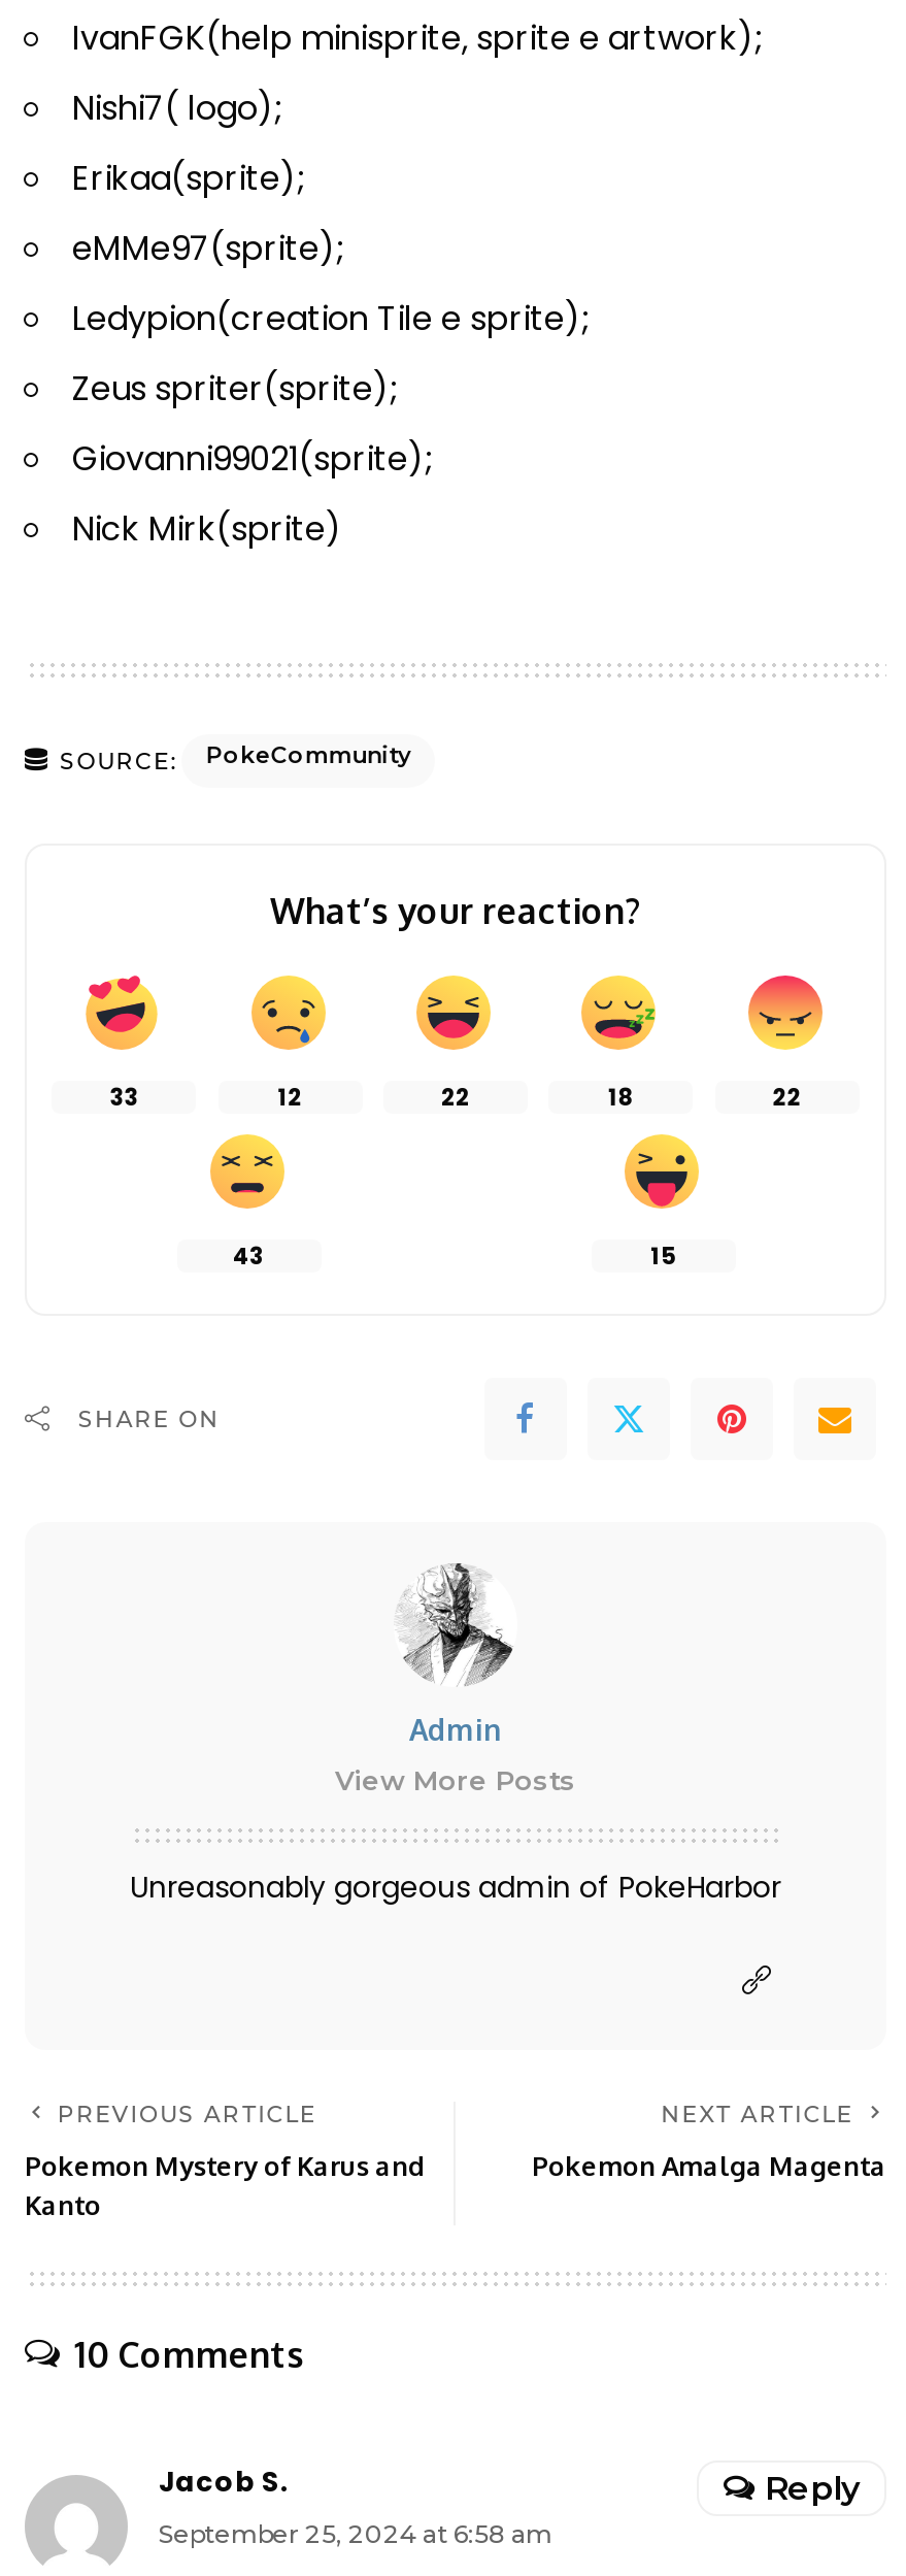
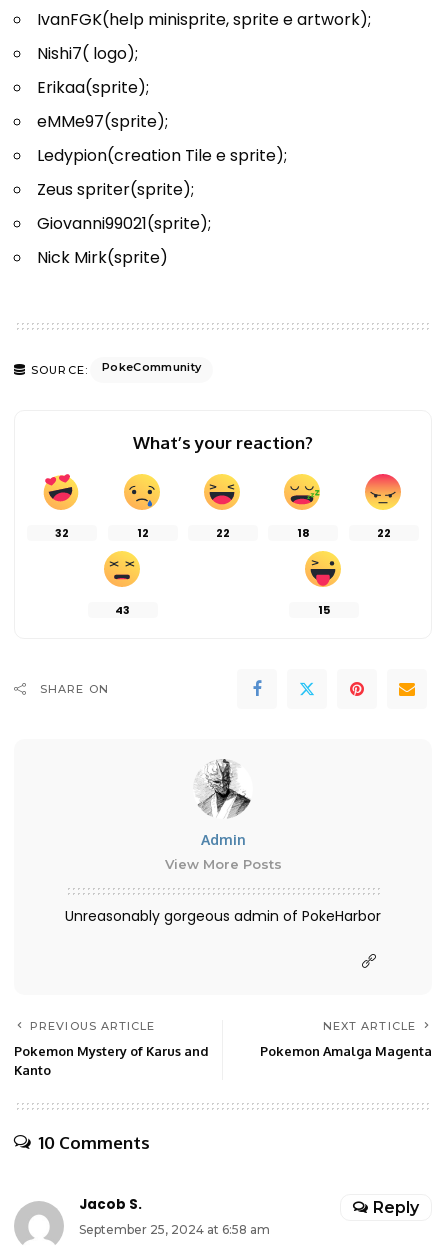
- 33
+ 32
